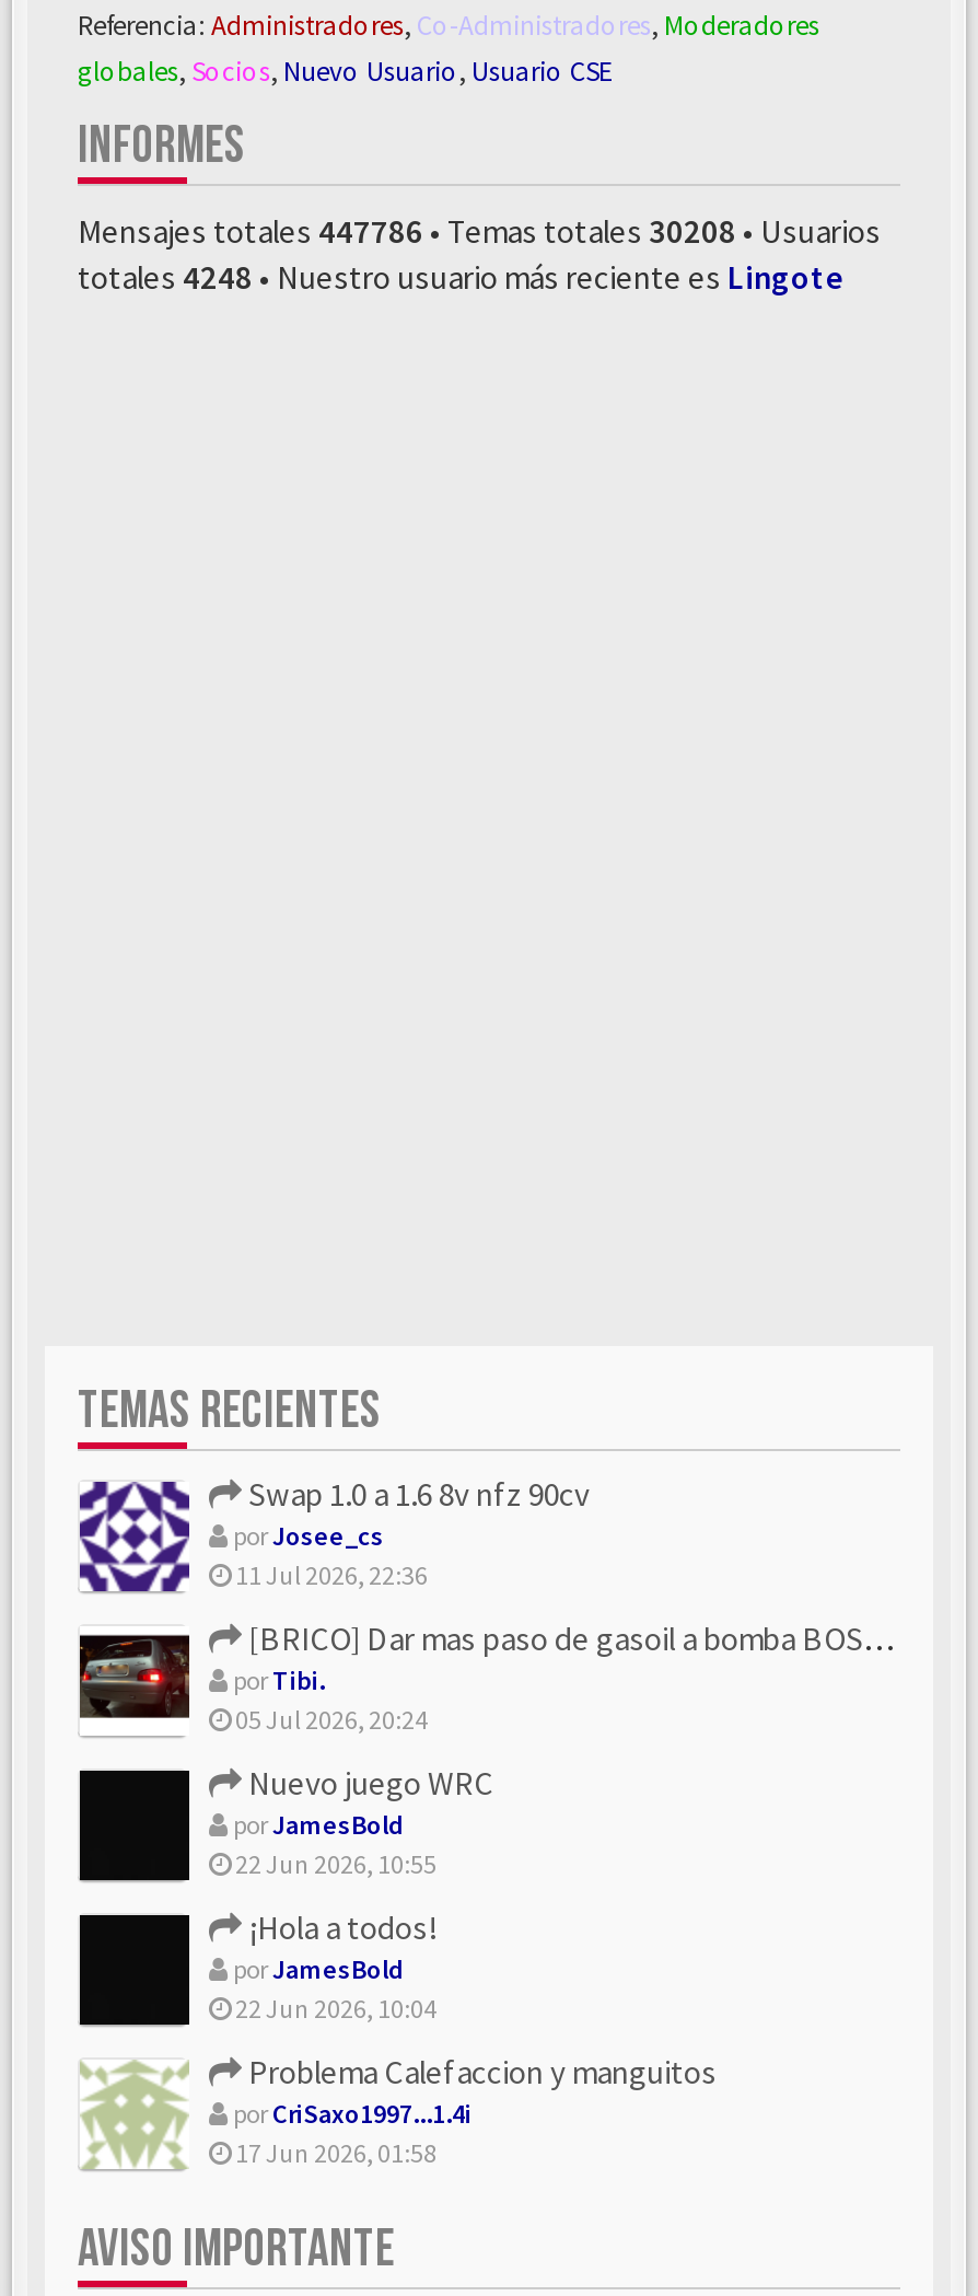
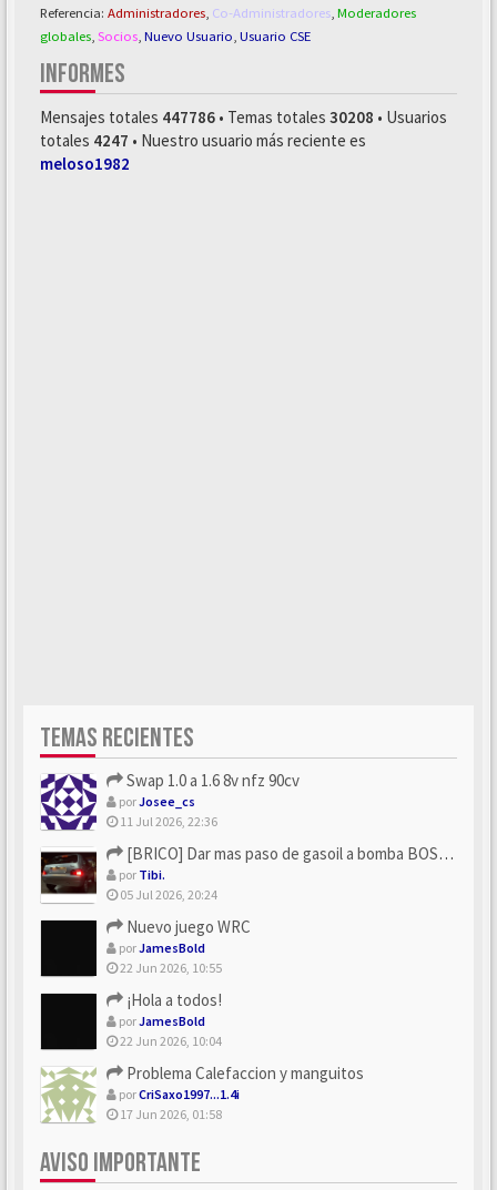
- totales 4248 • Nuestro usuario más reciente es Lingote
+ totales 4247 • Nuestro usuario más reciente es
+ meloso1982
